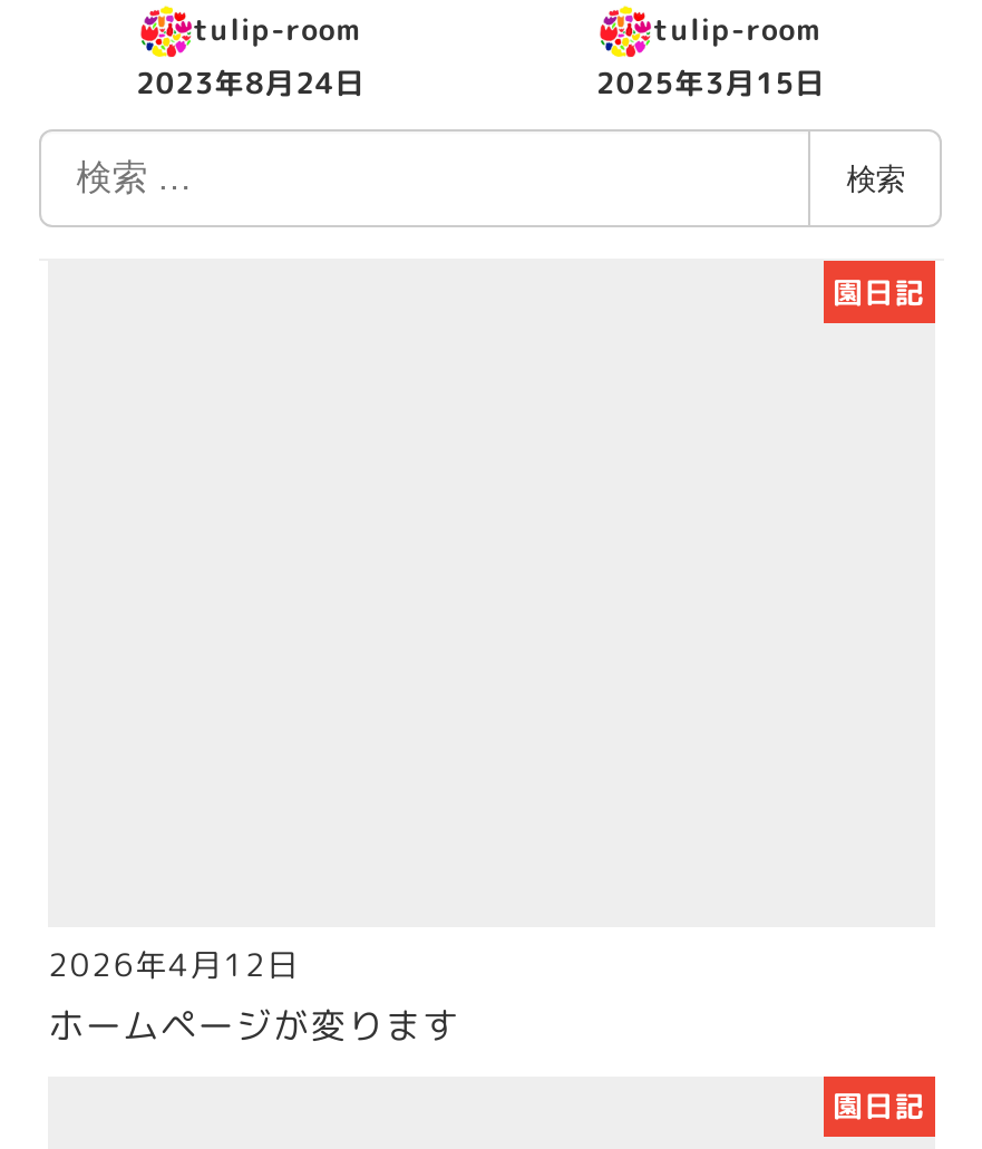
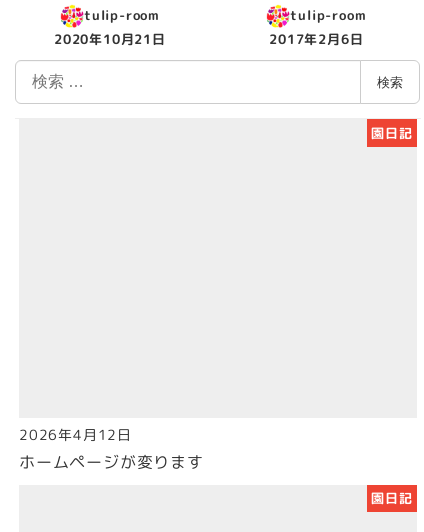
- 2023年8月24日
+ 2020年10月21日

- 2025年3月15日
+ 2017年2月6日
